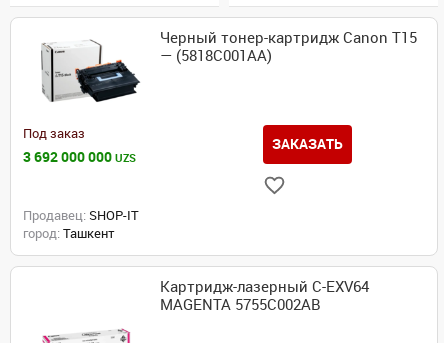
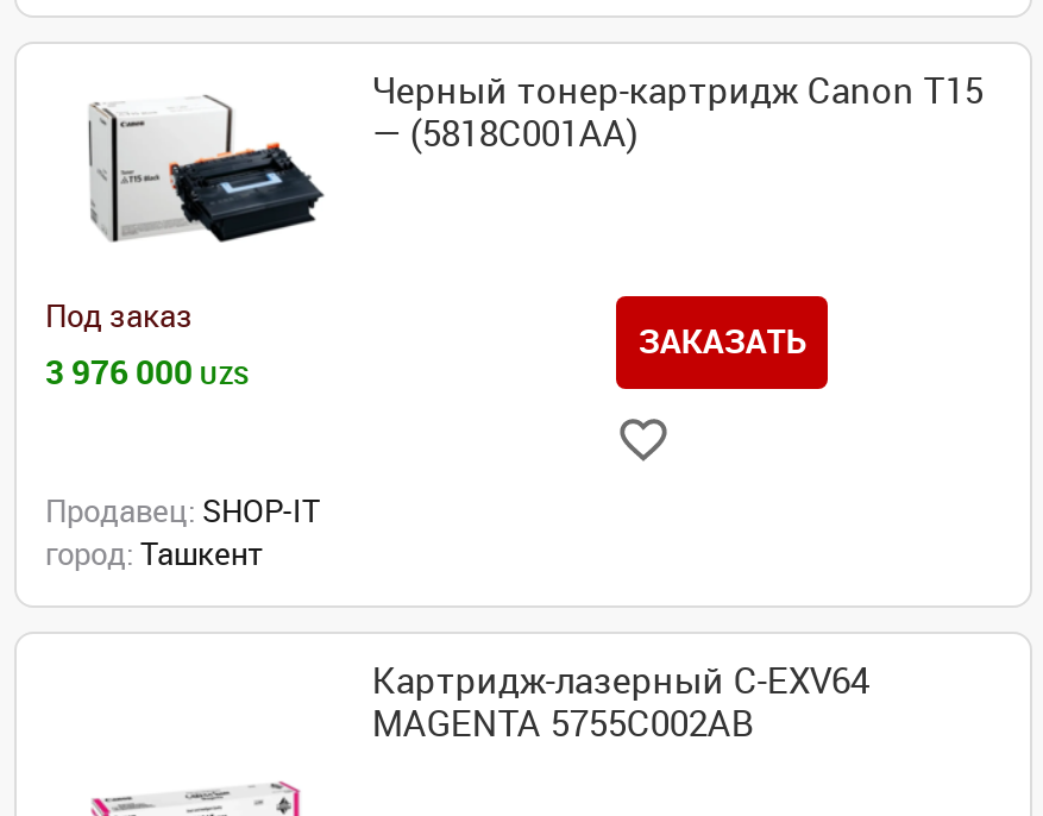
- 3 692 000 000 UZS
+ 3 976 000 UZS
